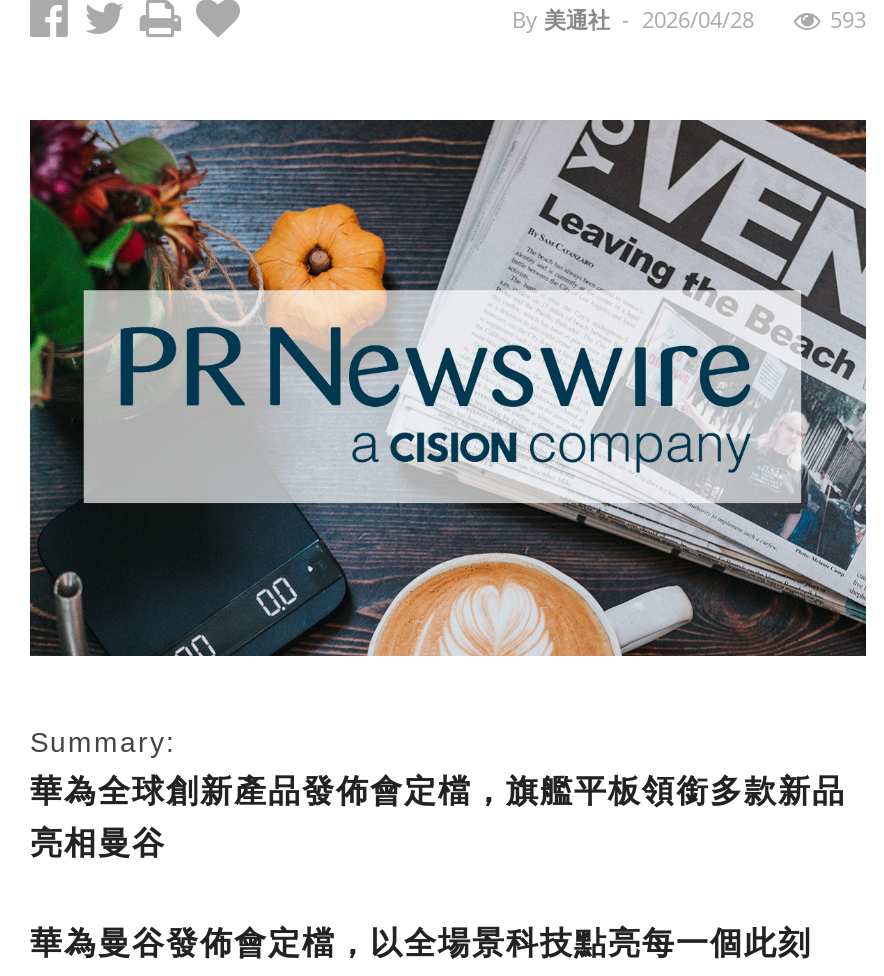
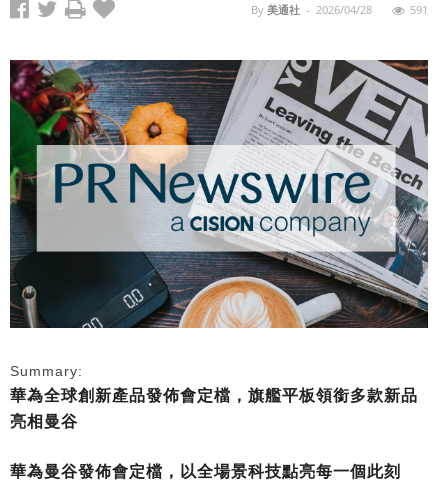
- 593
+ 591
